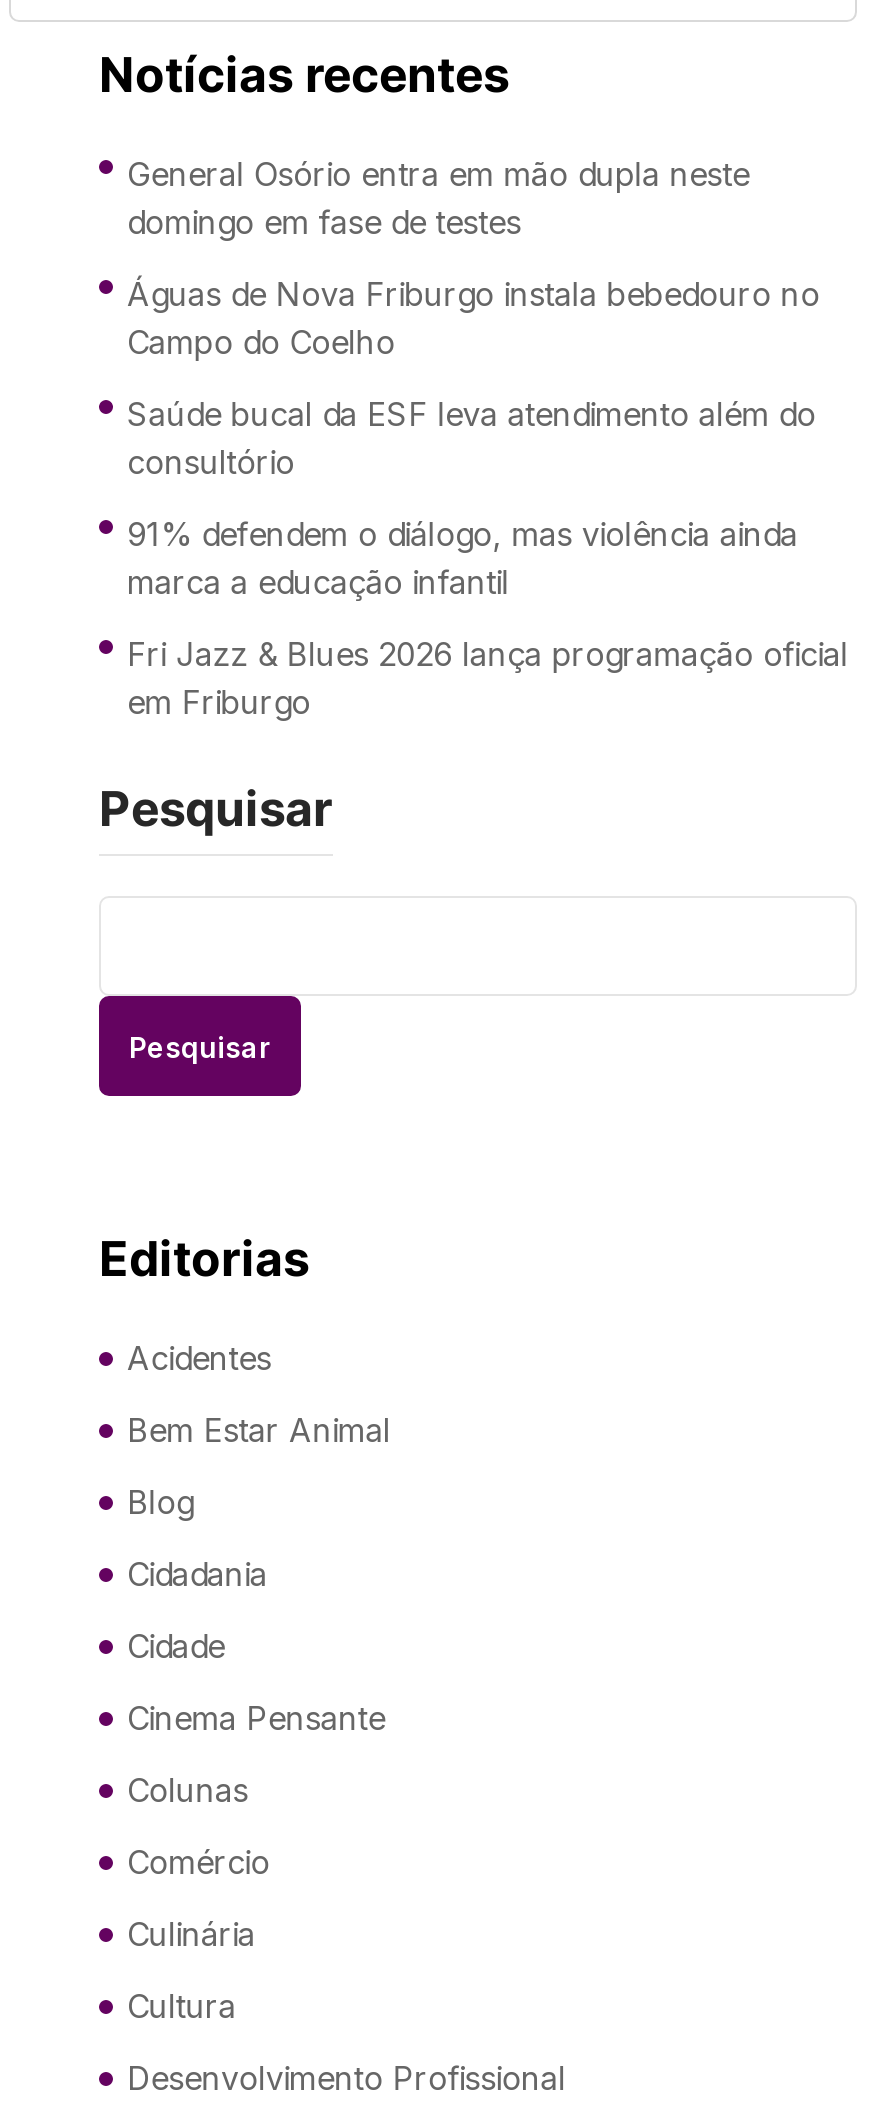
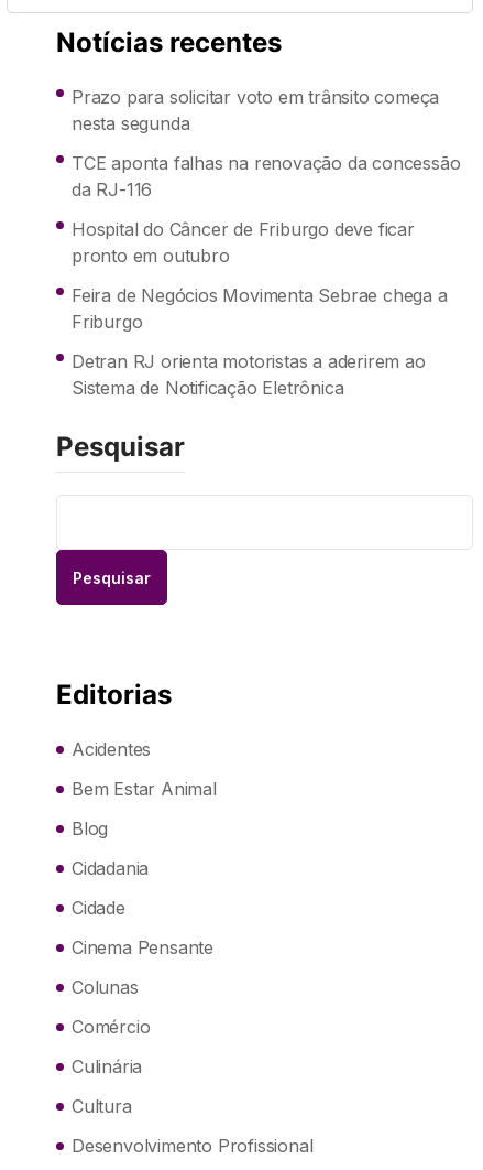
- General Osório entra em mão dupla neste
- domingo em fase de testes
+ Prazo para solicitar voto em trânsito começa
+ nesta segunda

- Águas de Nova Friburgo instala bebedouro no
- Campo do Coelho
+ TCE aponta falhas na renovação da concessão
+ da RJ-116

- Saúde bucal da ESF leva atendimento além do
- consultório
+ Hospital do Câncer de Friburgo deve ficar
+ pronto em outubro

- 91% defendem o diálogo, mas violência ainda
- marca a educação infantil
+ Feira de Negócios Movimenta Sebrae chega a
+ Friburgo

- Fri Jazz & Blues 2026 lança programação oficial
- em Friburgo
+ Detran RJ orienta motoristas a aderirem ao
+ Sistema de Notificação Eletrônica
